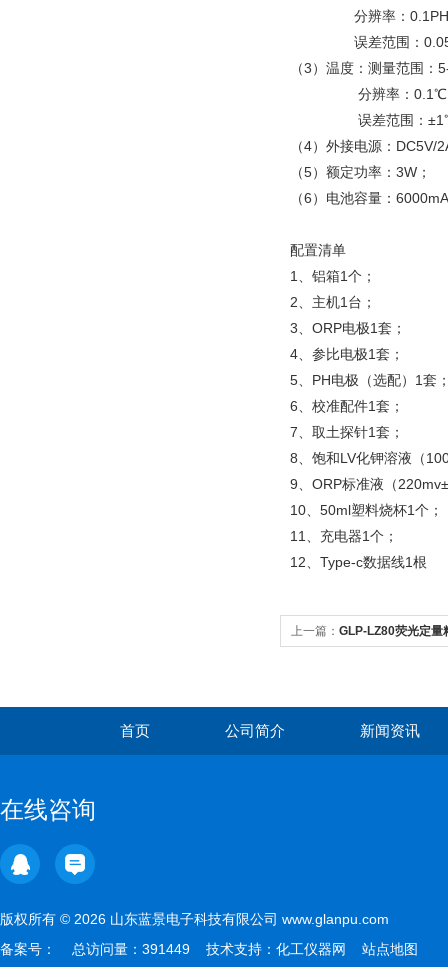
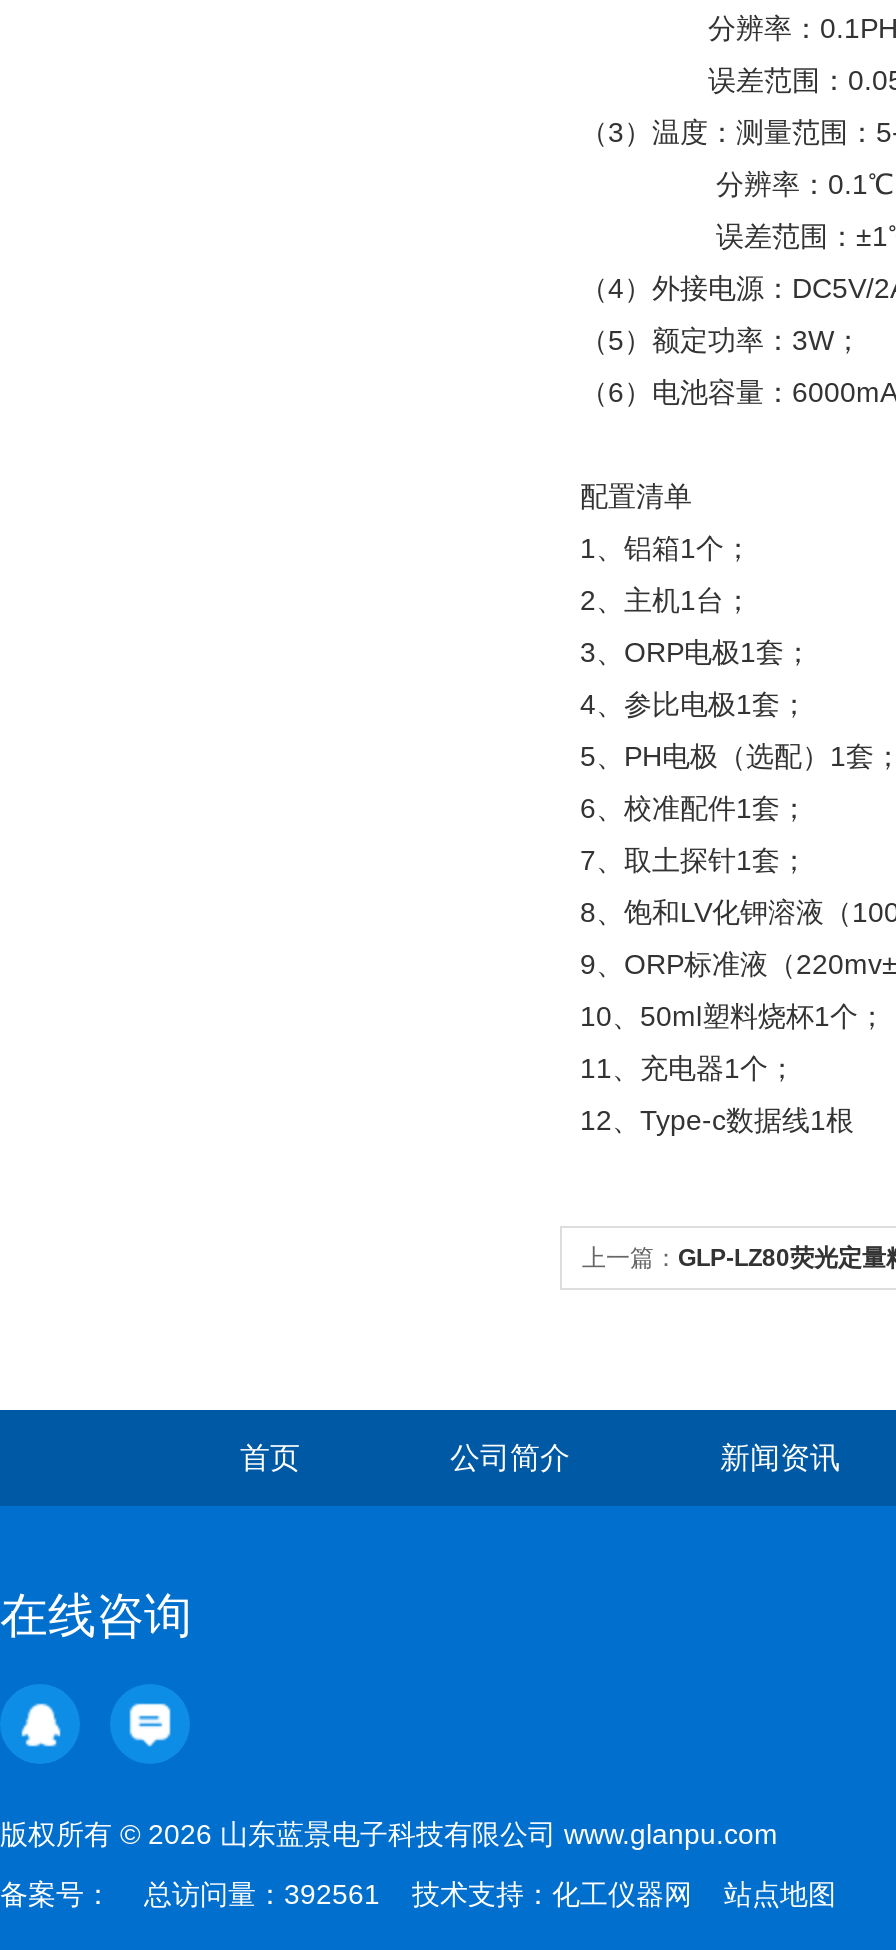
- 备案号：总访问量：391449 技术支持：化工仪器网
+ 备案号：总访问量：392561 技术支持：化工仪器网
